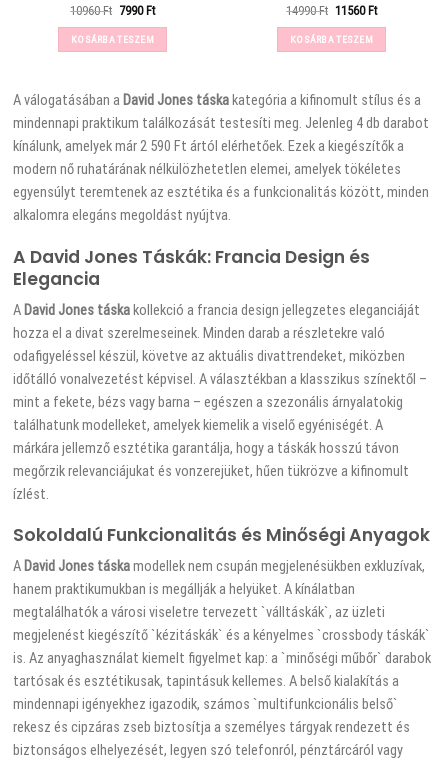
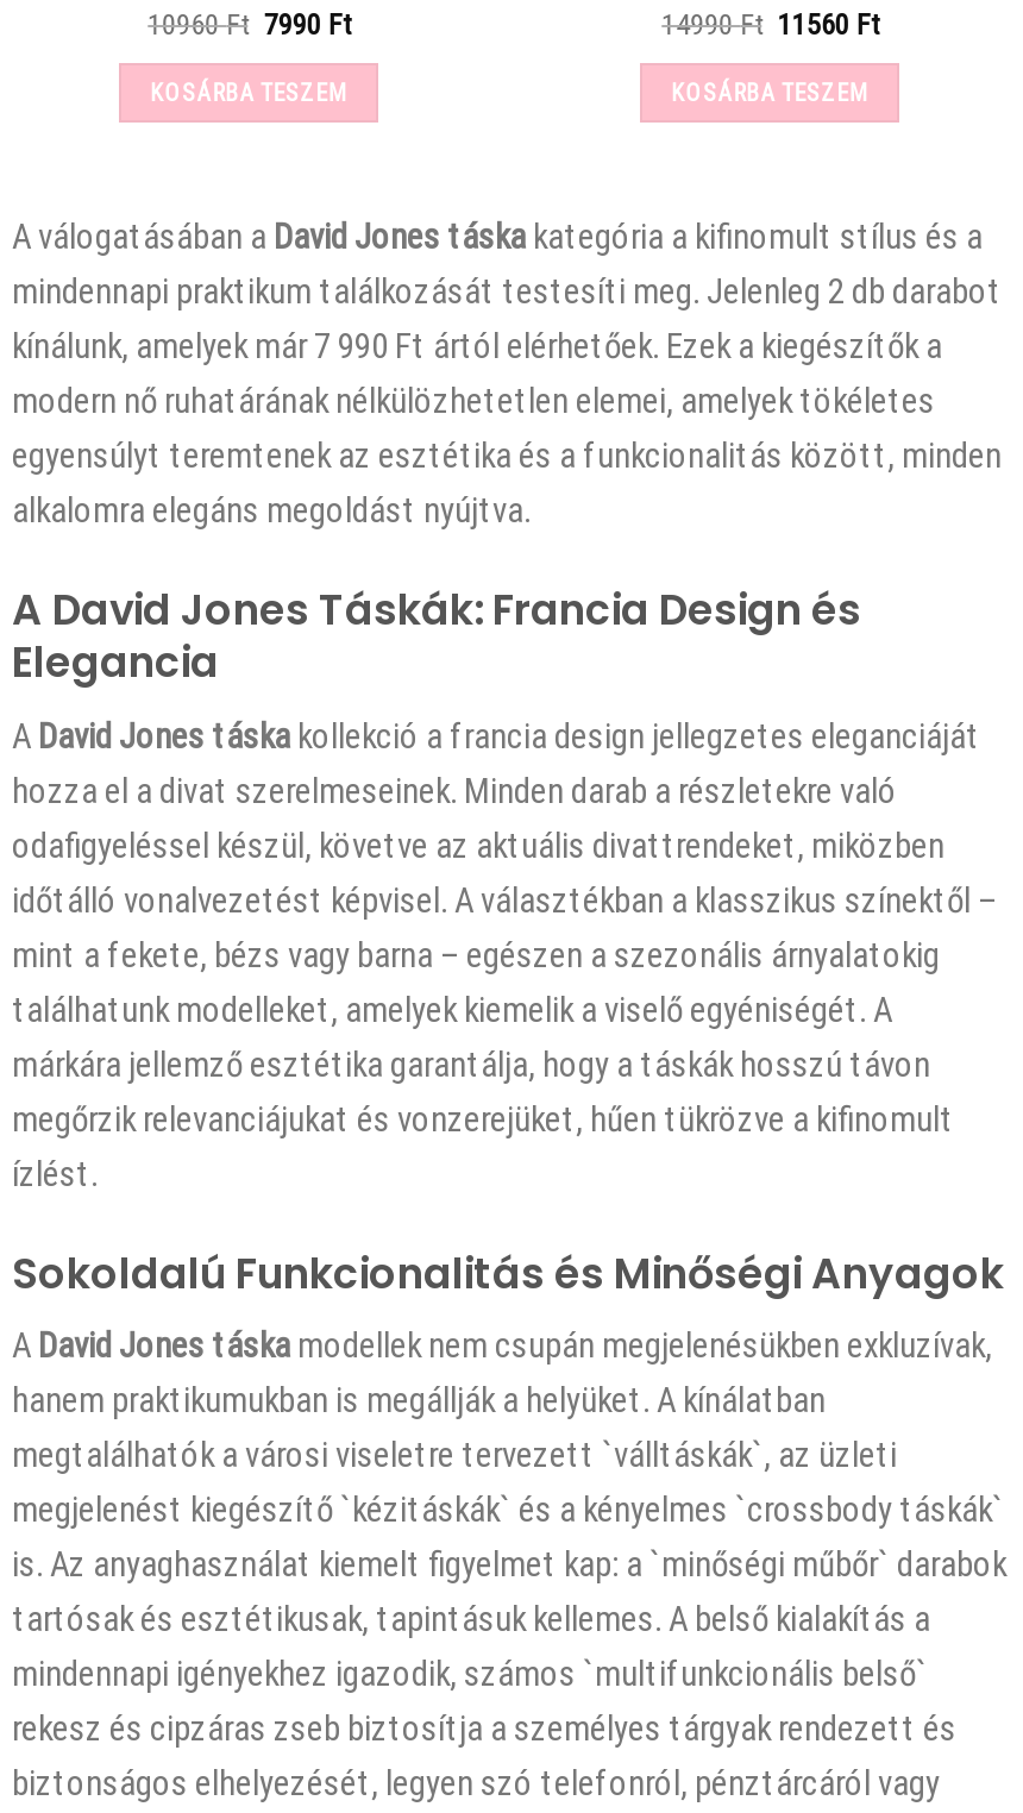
- mindennapi praktikum találkozását testesíti meg. Jelenleg 4 db darabot
+ mindennapi praktikum találkozását testesíti meg. Jelenleg 2 db darabot

- kínálunk, amelyek már 2 590 Ft ártól elérhetőek. Ezek a kiegészítők a
+ kínálunk, amelyek már 7 990 Ft ártól elérhetőek. Ezek a kiegészítők a
